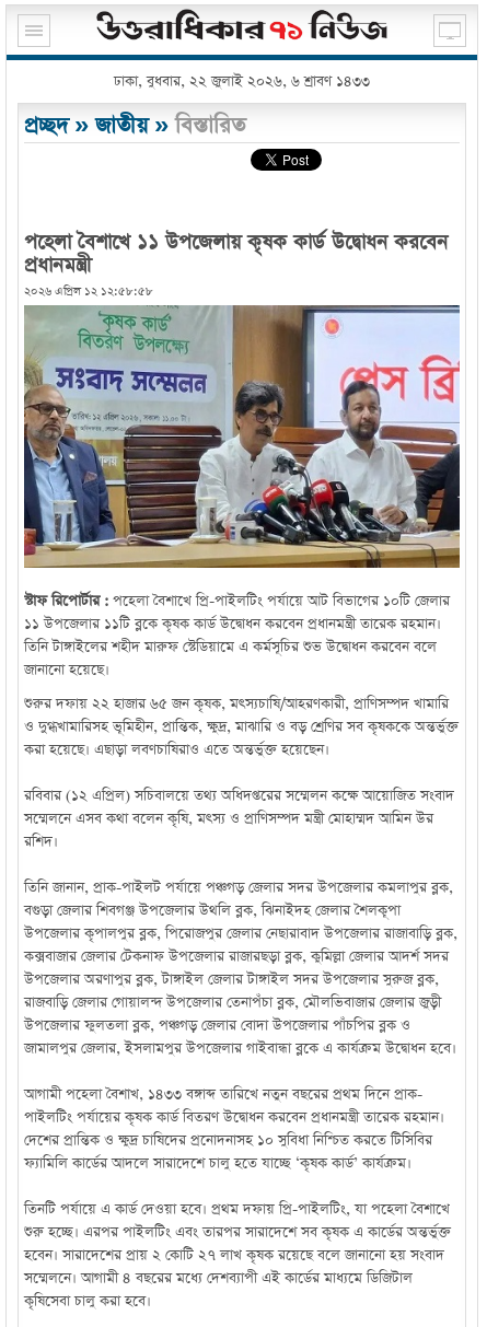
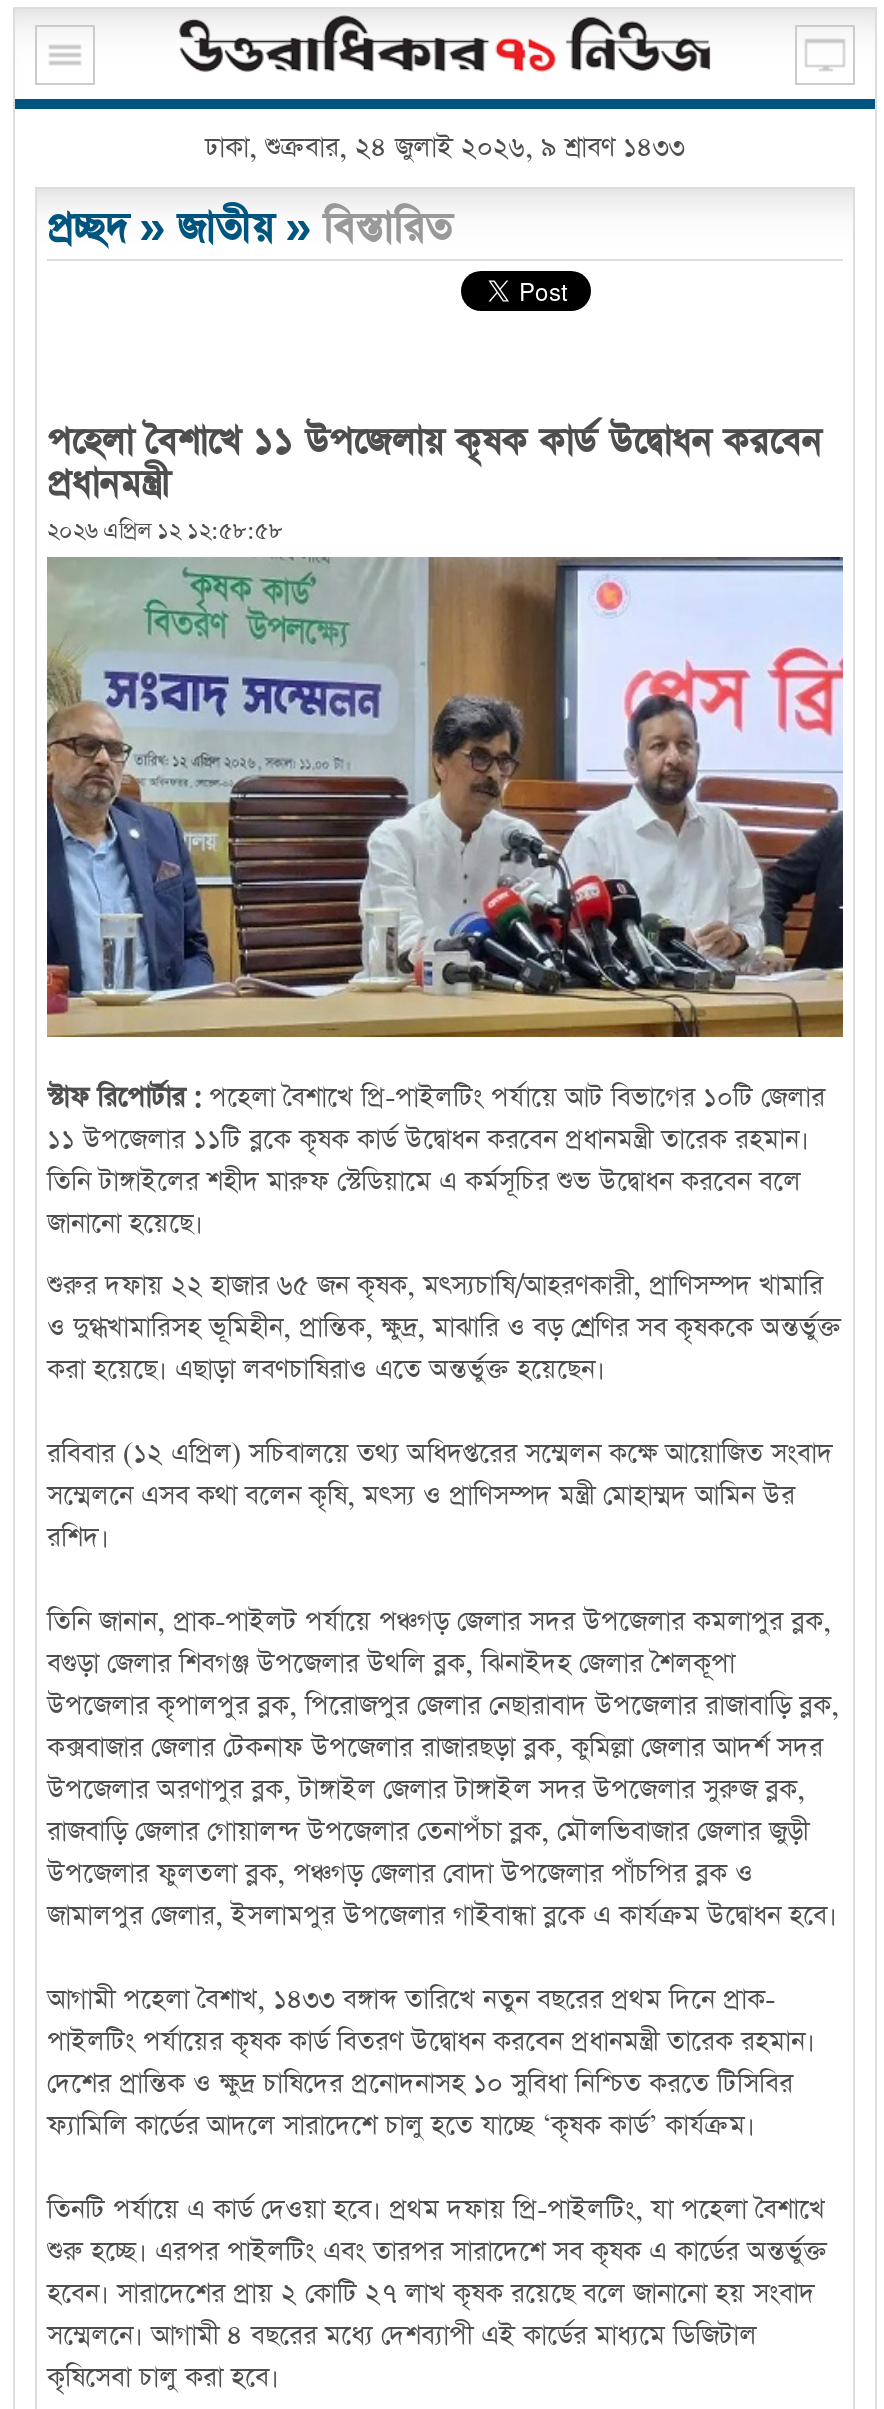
- ঢাকা, বুধবার, ২২ জুলাই ২০২৬, ৬ শ্রাবণ ১৪৩৩
+ ঢাকা, শুক্রবার, ২৪ জুলাই ২০২৬, ৯ শ্রাবণ ১৪৩৩
